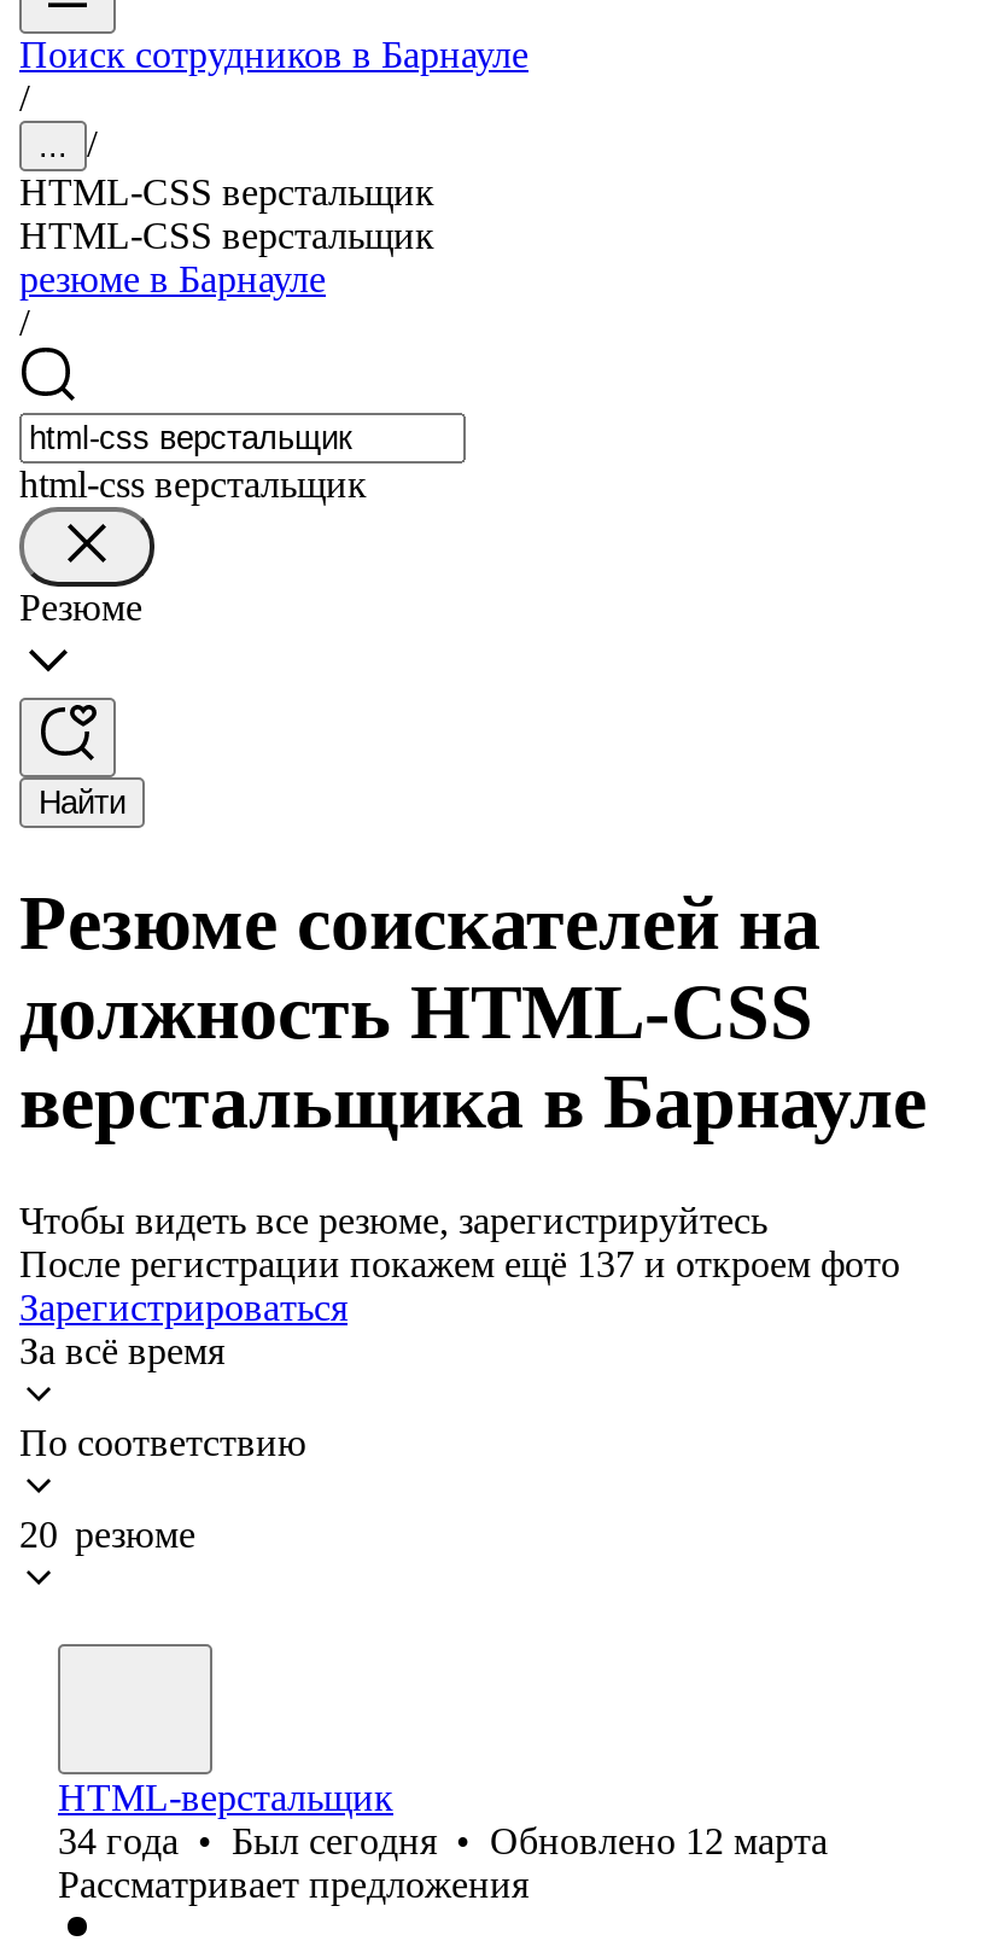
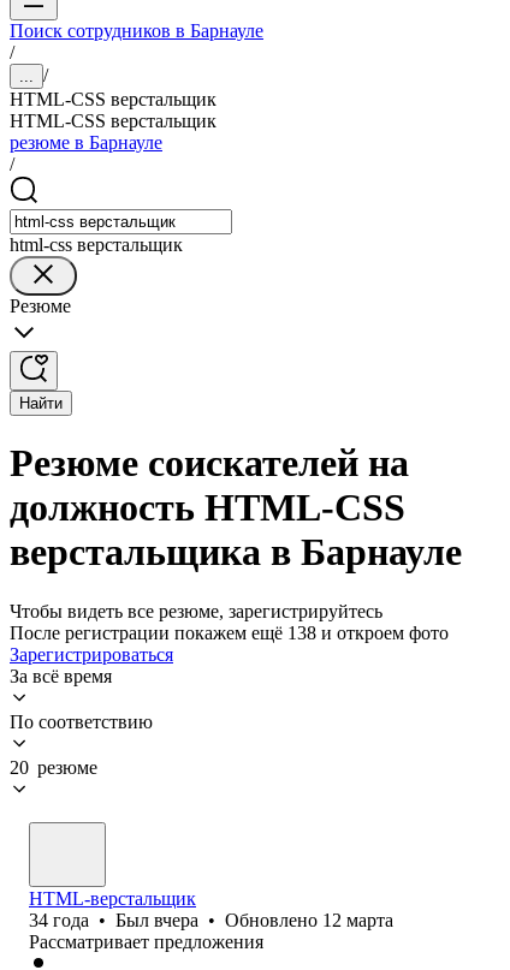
- После регистрации покажем ещё 137 и откроем фото
+ После регистрации покажем ещё 138 и откроем фото

- 34 года • Был сегодня • Обновлено 12 марта
+ 34 года • Был вчера • Обновлено 12 марта
